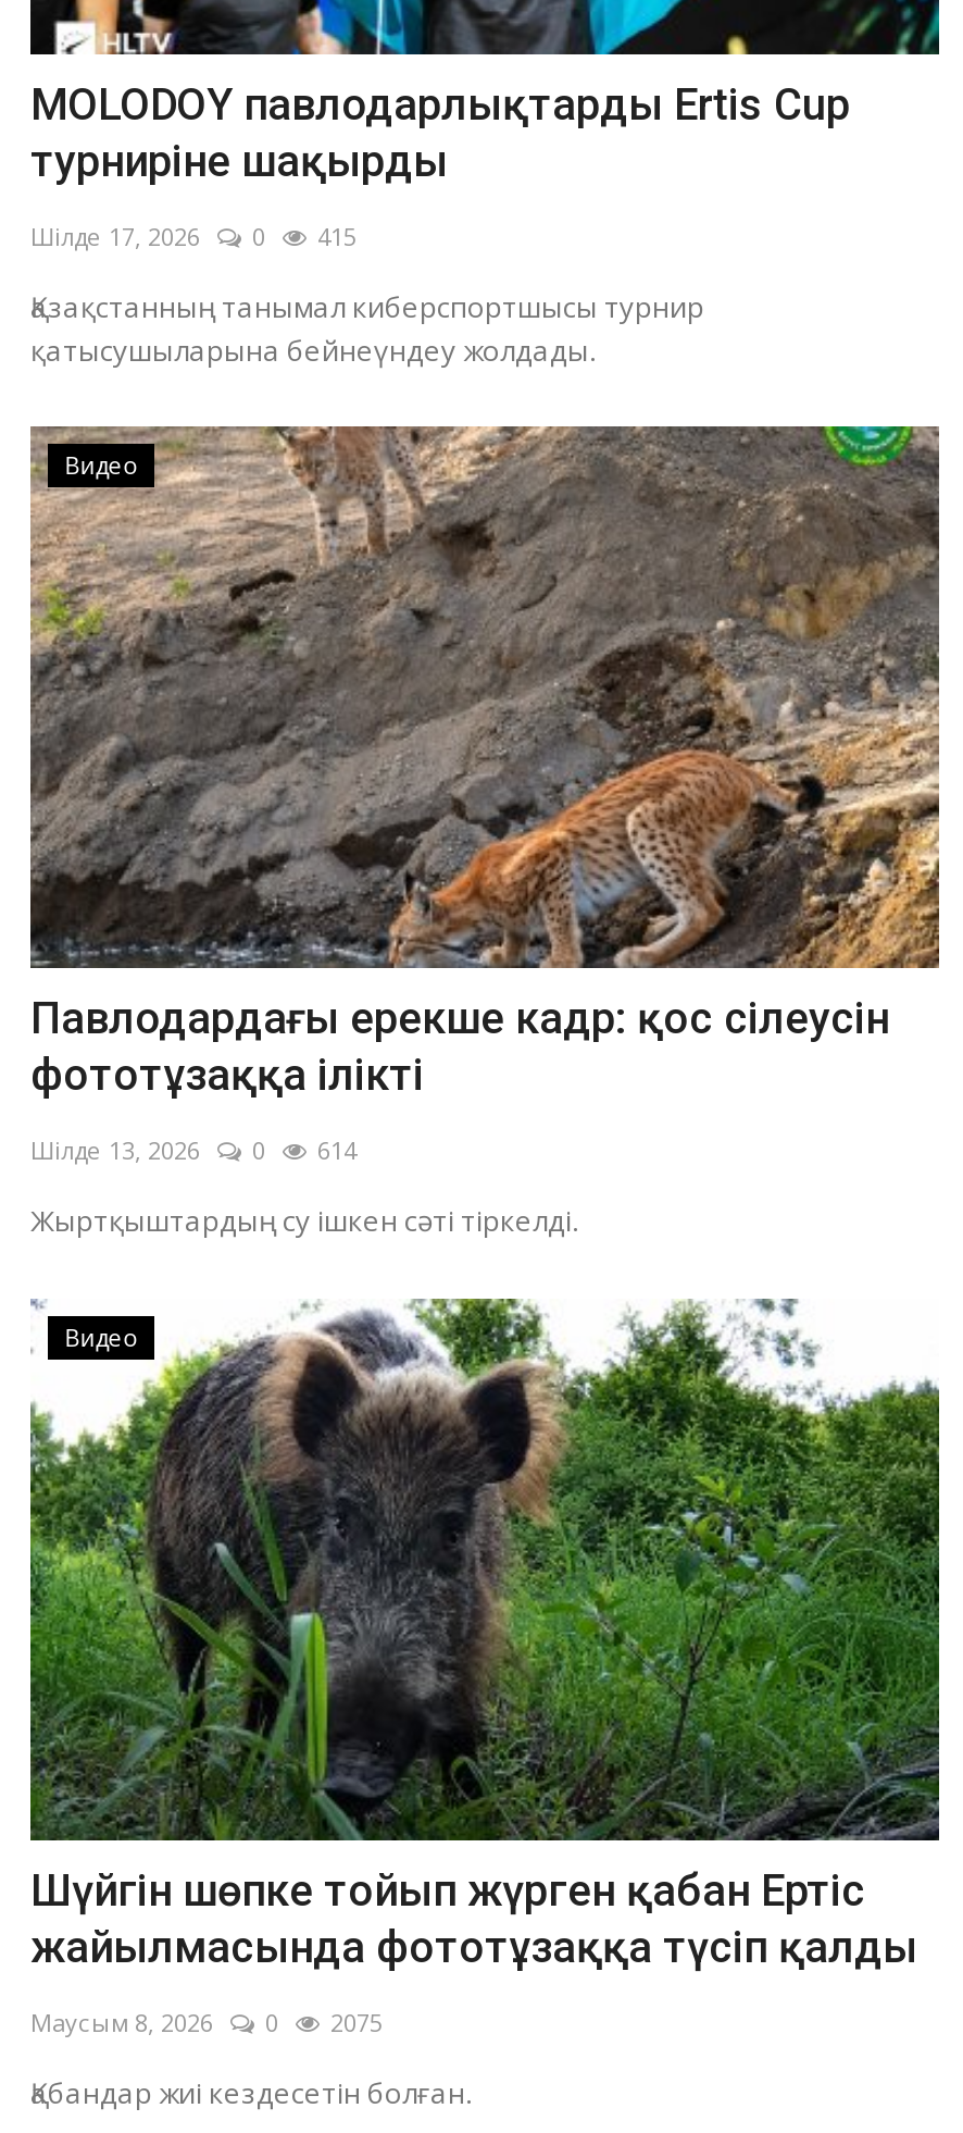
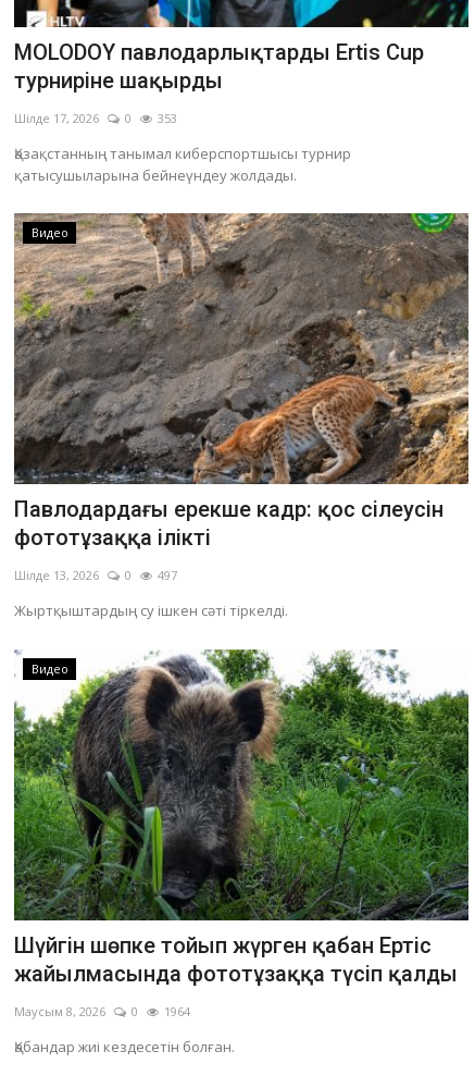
- Шілде 17, 2026 0 415
+ Шілде 17, 2026 0 353

- Шілде 13, 2026 0 614
+ Шілде 13, 2026 0 497

- Маусым 8, 2026 0 2075
+ Маусым 8, 2026 0 1964
